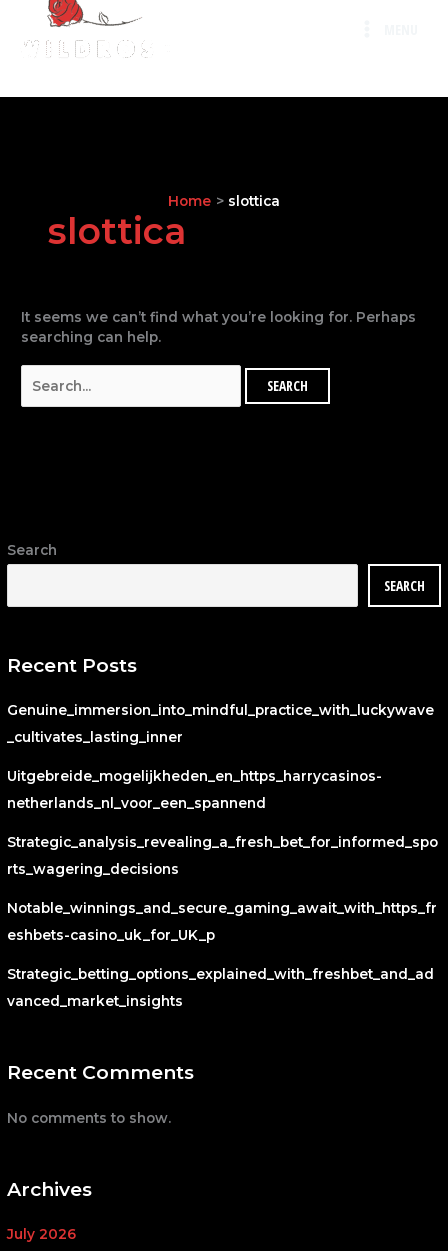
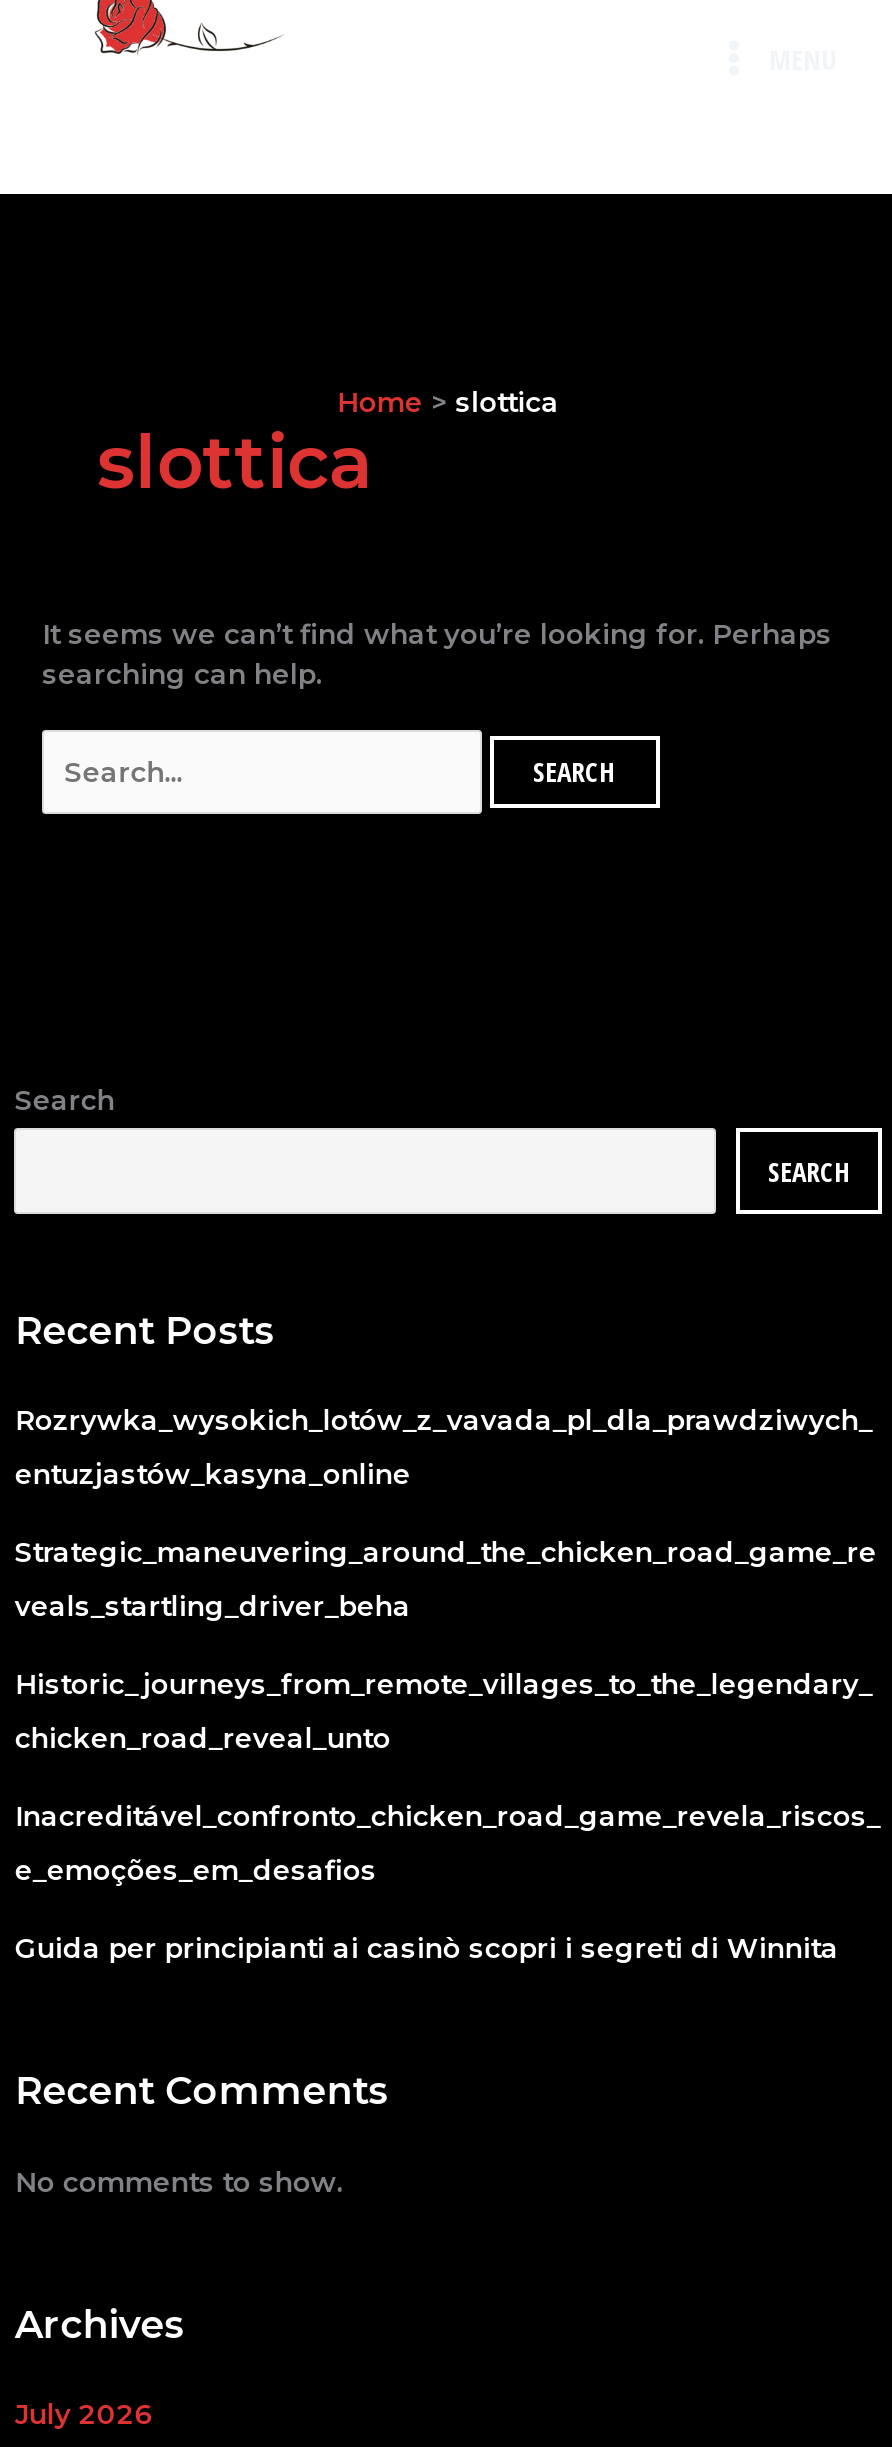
- Genuine_immersion_into_mindful_practice_with_luckywave
- _cultivates_lasting_inner
- Uitgebreide_mogelijkheden_en_https_harrycasinos-
- netherlands_nl_voor_een_spannend
- Strategic_analysis_revealing_a_fresh_bet_for_informed_spo
- rts_wagering_decisions
- Notable_winnings_and_secure_gaming_await_with_https_fr
- eshbets-casino_uk_for_UK_p
- Strategic_betting_options_explained_with_freshbet_and_ad
- vanced_market_insights
+ Rozrywka_wysokich_lotów_z_vavada_pl_dla_prawdziwych_
+ entuzjastów_kasyna_online
+ Strategic_maneuvering_around_the_chicken_road_game_re
+ veals_startling_driver_beha
+ Historic_journeys_from_remote_villages_to_the_legendary_
+ chicken_road_reveal_unto
+ Inacreditável_confronto_chicken_road_game_revela_riscos_
+ e_emoções_em_desafios
+ Guida per principianti ai casinò scopri i segreti di Winnita
